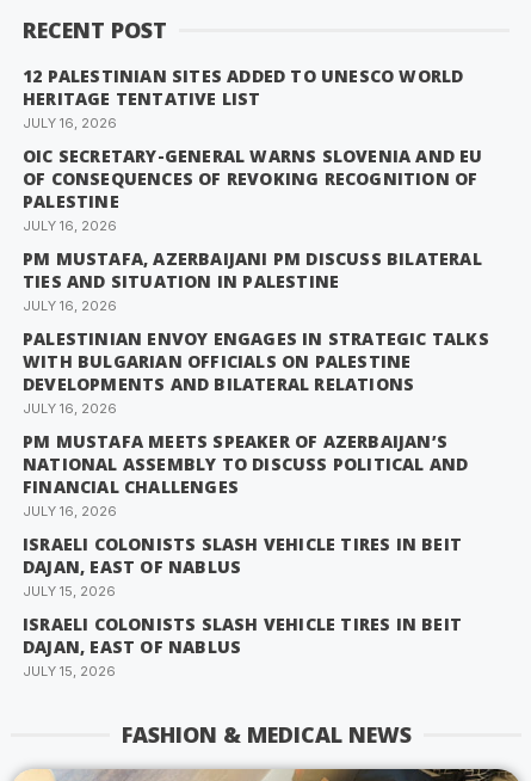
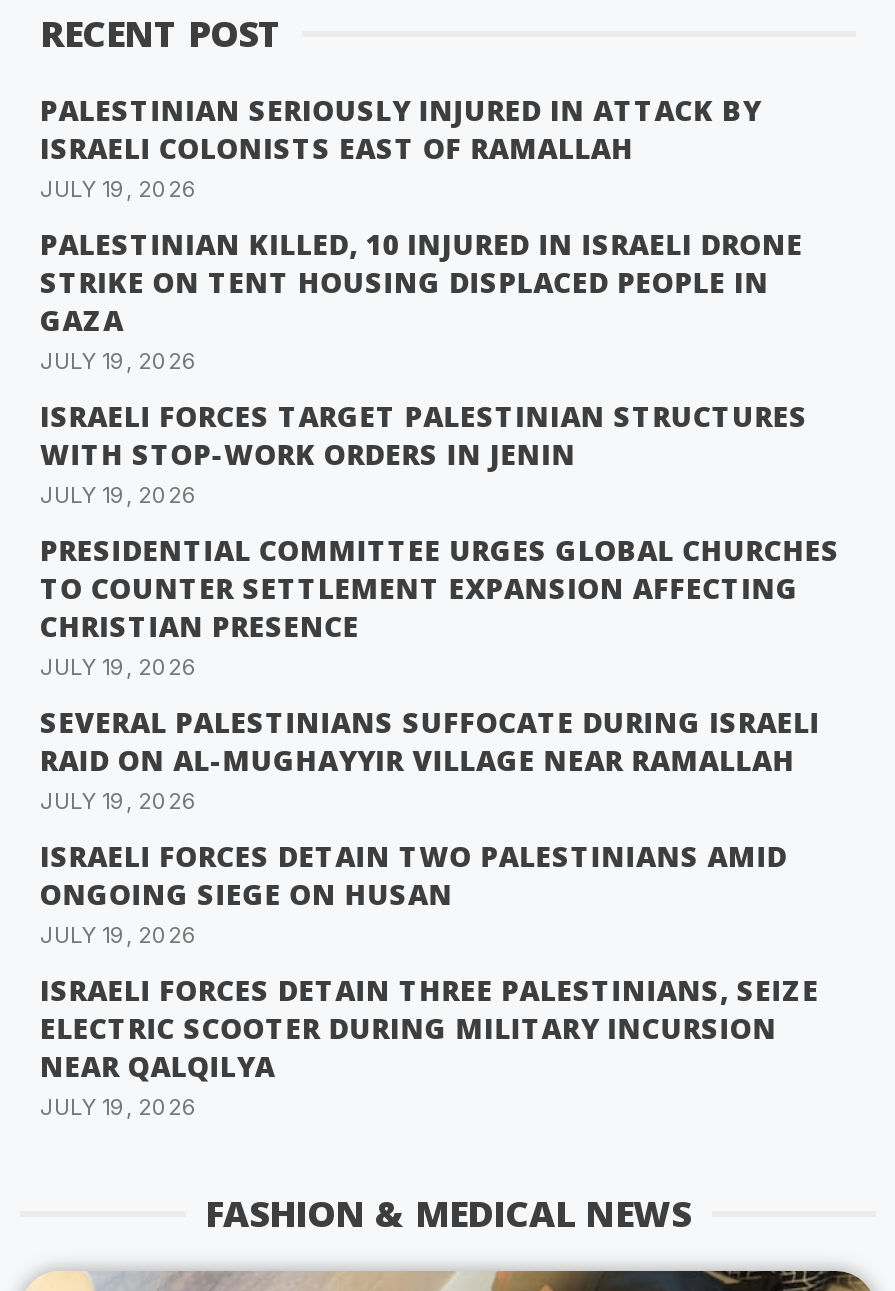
- 12 PALESTINIAN SITES ADDED TO UNESCO WORLD
- HERITAGE TENTATIVE LIST
- JULY 16, 2026
+ PALESTINIAN SERIOUSLY INJURED IN ATTACK BY
+ ISRAELI COLONISTS EAST OF RAMALLAH
+ JULY 19, 2026

- OIC SECRETARY-GENERAL WARNS SLOVENIA AND EU
- OF CONSEQUENCES OF REVOKING RECOGNITION OF
- PALESTINE
- JULY 16, 2026
+ PALESTINIAN KILLED, 10 INJURED IN ISRAELI DRONE
+ STRIKE ON TENT HOUSING DISPLACED PEOPLE IN
+ GAZA
+ JULY 19, 2026

- PM MUSTAFA, AZERBAIJANI PM DISCUSS BILATERAL
- TIES AND SITUATION IN PALESTINE
- JULY 16, 2026
+ ISRAELI FORCES TARGET PALESTINIAN STRUCTURES
+ WITH STOP-WORK ORDERS IN JENIN
+ JULY 19, 2026

- PALESTINIAN ENVOY ENGAGES IN STRATEGIC TALKS
- WITH BULGARIAN OFFICIALS ON PALESTINE
- DEVELOPMENTS AND BILATERAL RELATIONS
- JULY 16, 2026
+ PRESIDENTIAL COMMITTEE URGES GLOBAL CHURCHES
+ TO COUNTER SETTLEMENT EXPANSION AFFECTING
+ CHRISTIAN PRESENCE
+ JULY 19, 2026

- PM MUSTAFA MEETS SPEAKER OF AZERBAIJAN’S
- NATIONAL ASSEMBLY TO DISCUSS POLITICAL AND
- FINANCIAL CHALLENGES
- JULY 16, 2026
+ SEVERAL PALESTINIANS SUFFOCATE DURING ISRAELI
+ RAID ON AL-MUGHAYYIR VILLAGE NEAR RAMALLAH
+ JULY 19, 2026

- ISRAELI COLONISTS SLASH VEHICLE TIRES IN BEIT
- DAJAN, EAST OF NABLUS
- JULY 15, 2026
+ ISRAELI FORCES DETAIN TWO PALESTINIANS AMID
+ ONGOING SIEGE ON HUSAN
+ JULY 19, 2026

- ISRAELI COLONISTS SLASH VEHICLE TIRES IN BEIT
- DAJAN, EAST OF NABLUS
- JULY 15, 2026
+ ISRAELI FORCES DETAIN THREE PALESTINIANS, SEIZE
+ ELECTRIC SCOOTER DURING MILITARY INCURSION
+ NEAR QALQILYA
+ JULY 19, 2026
